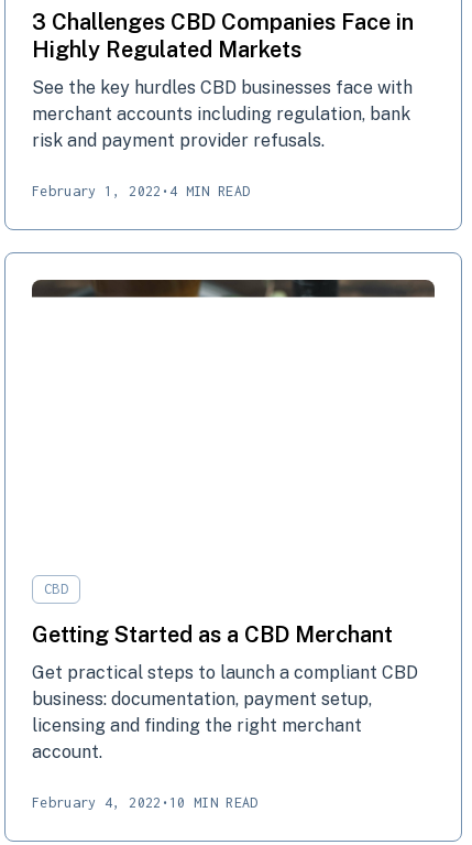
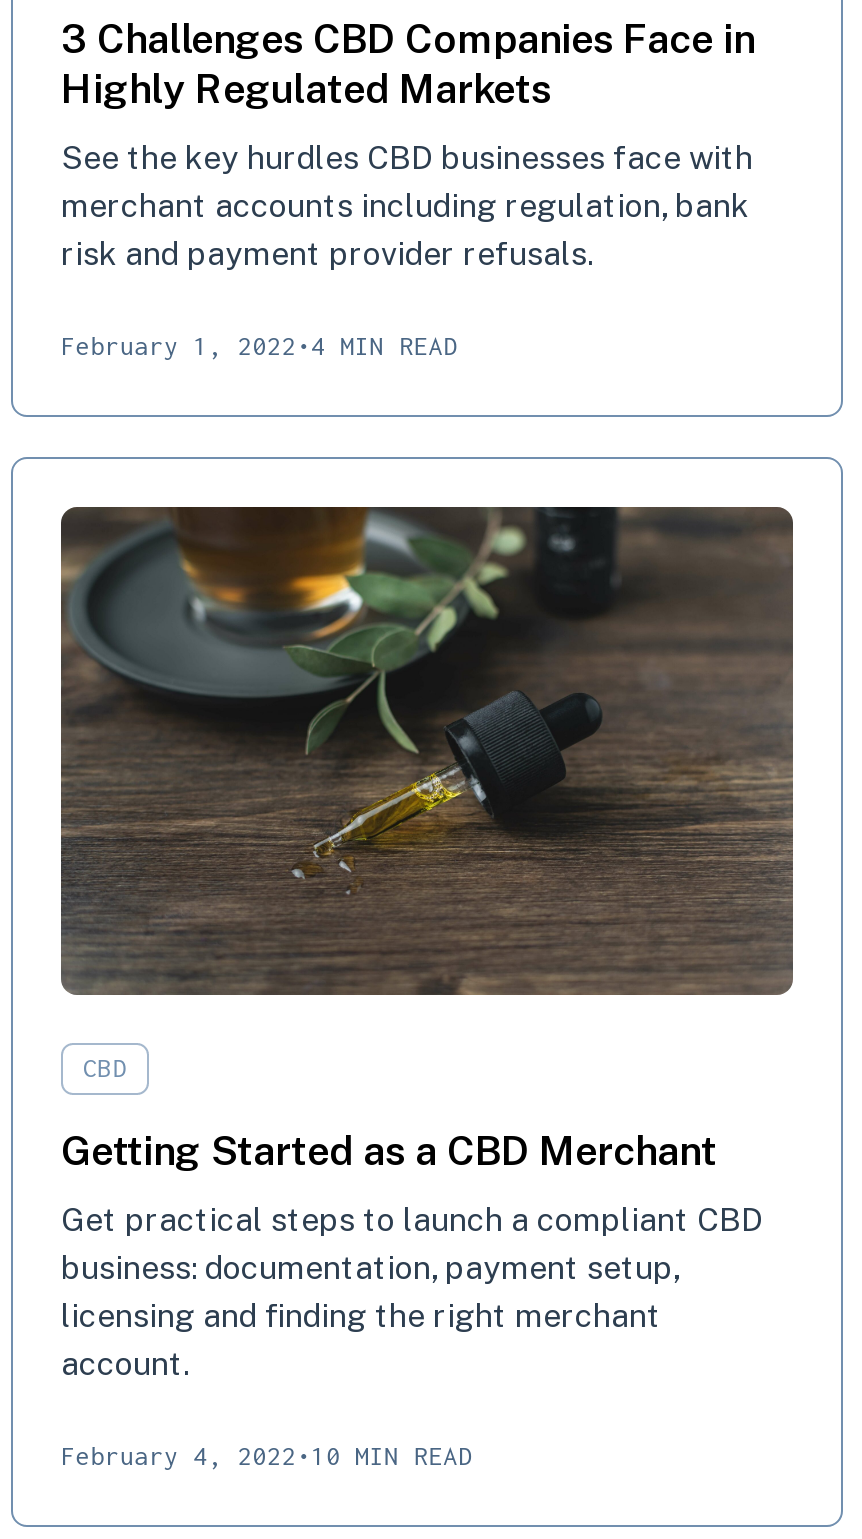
+ [image]
